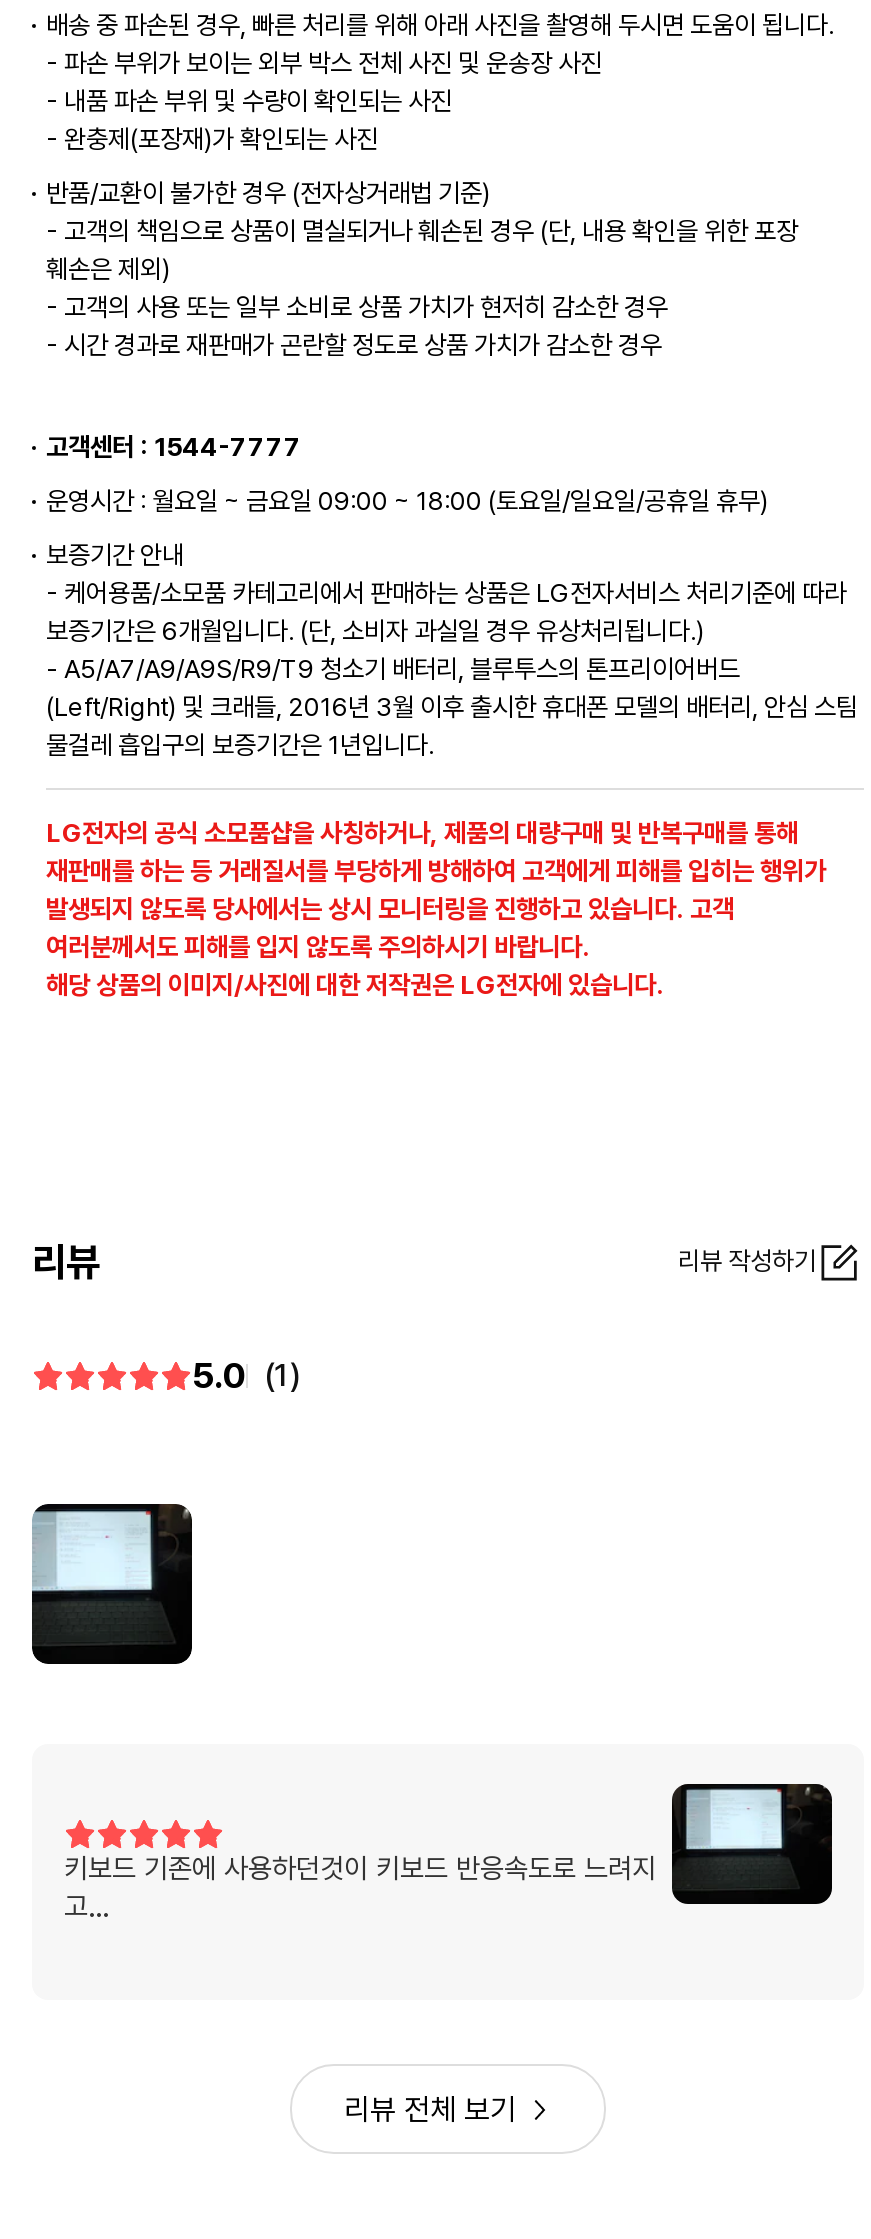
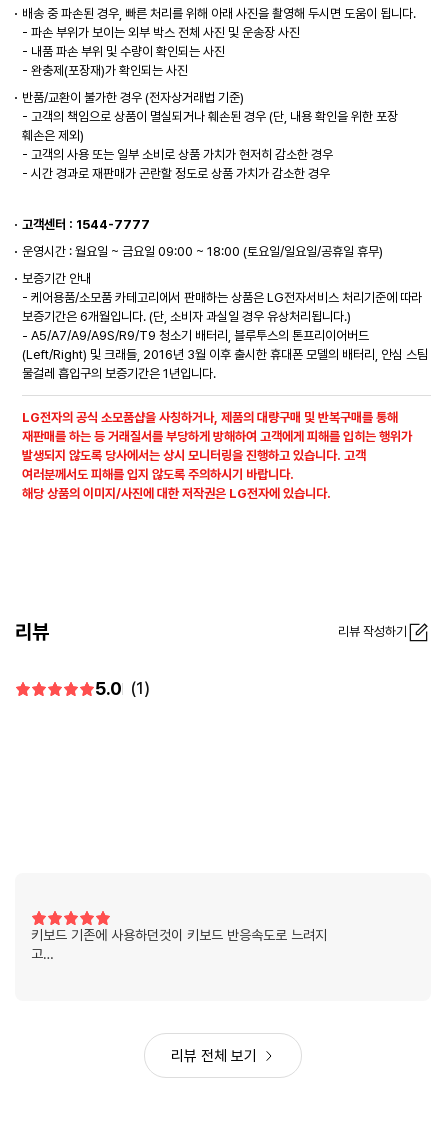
- [image]

- [image]
